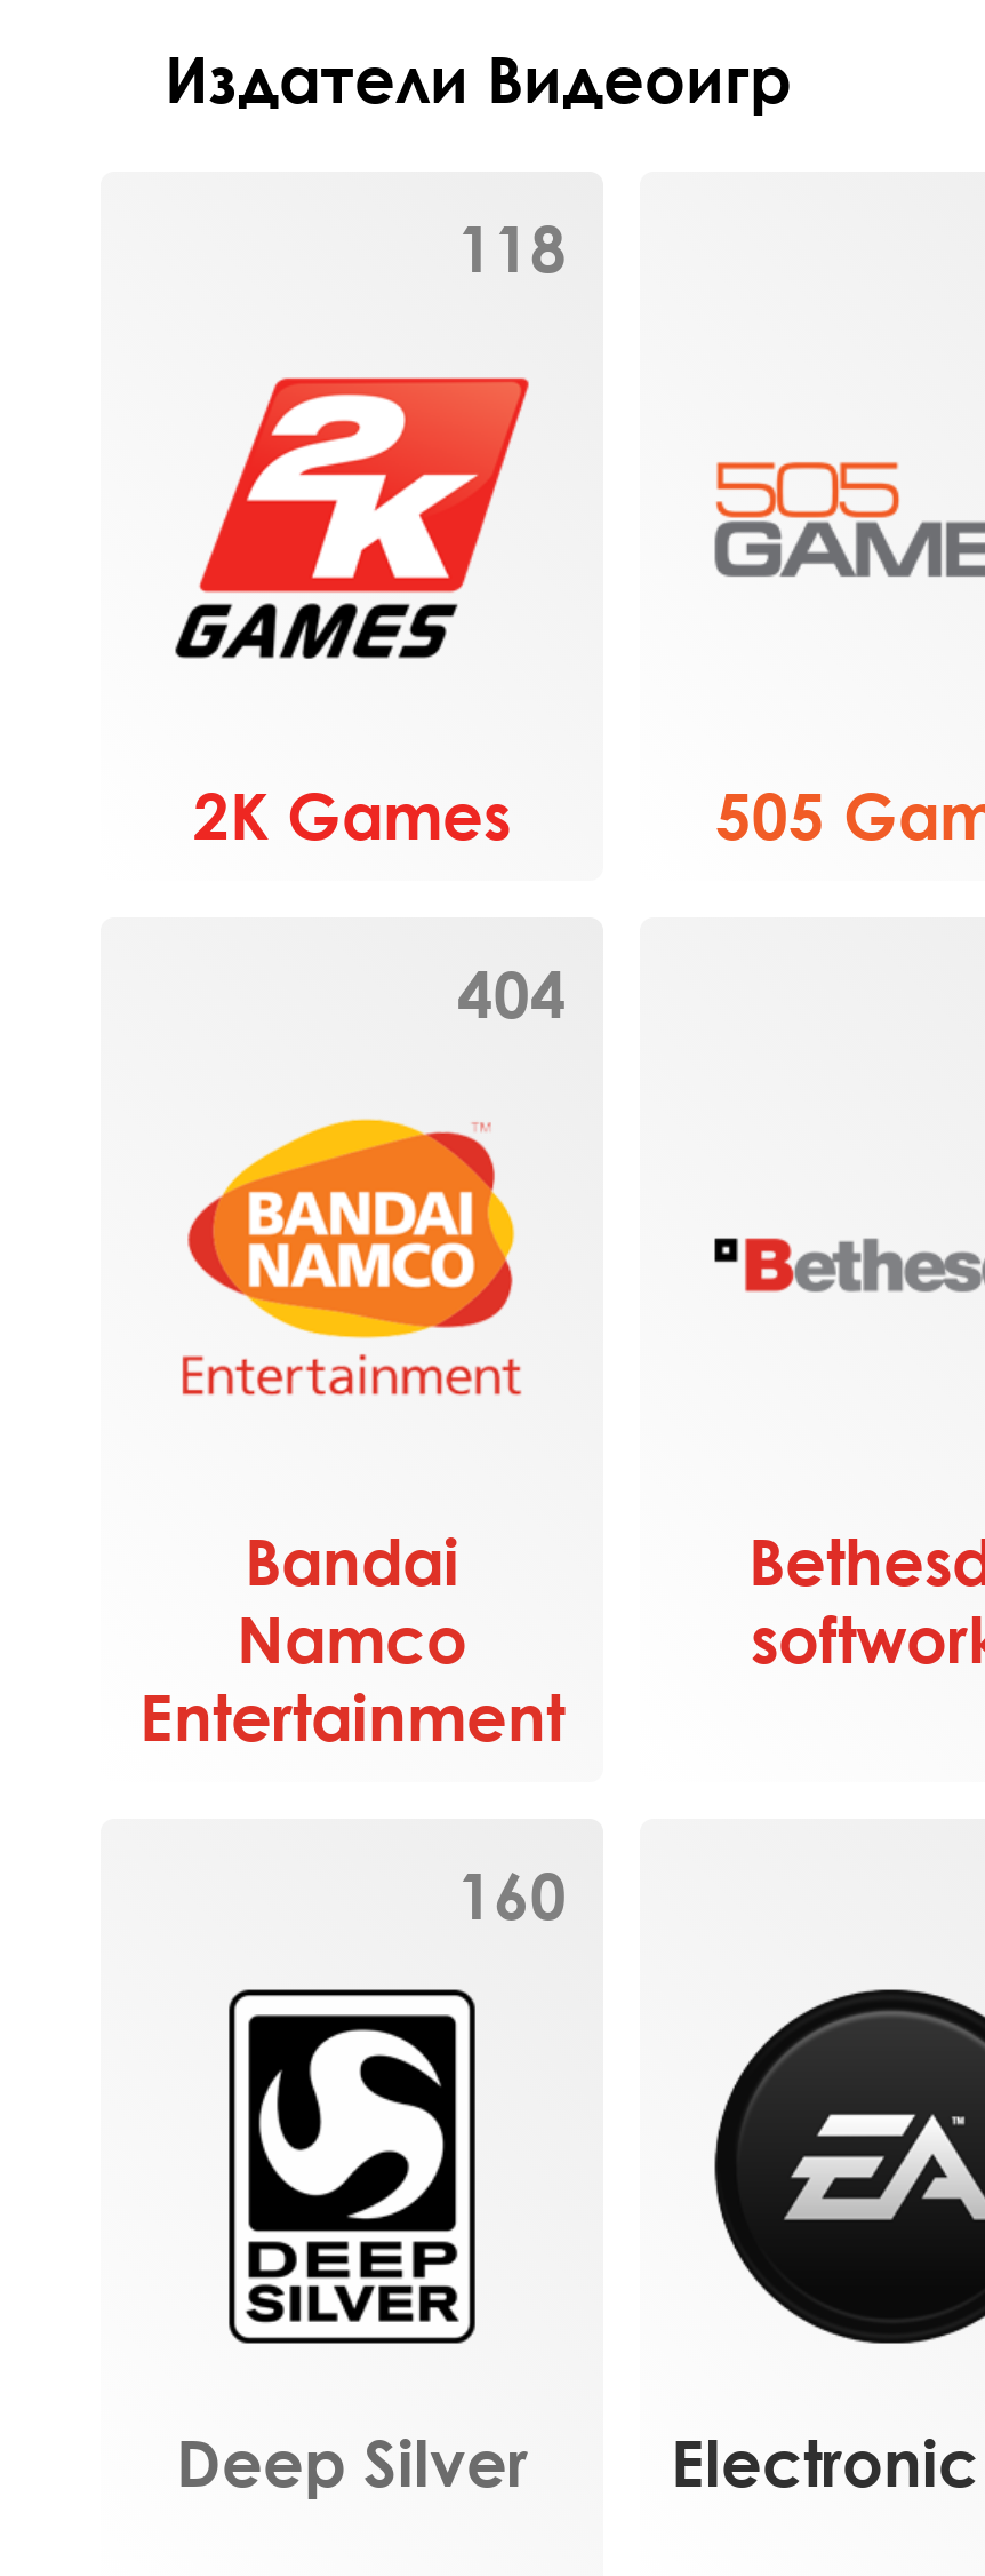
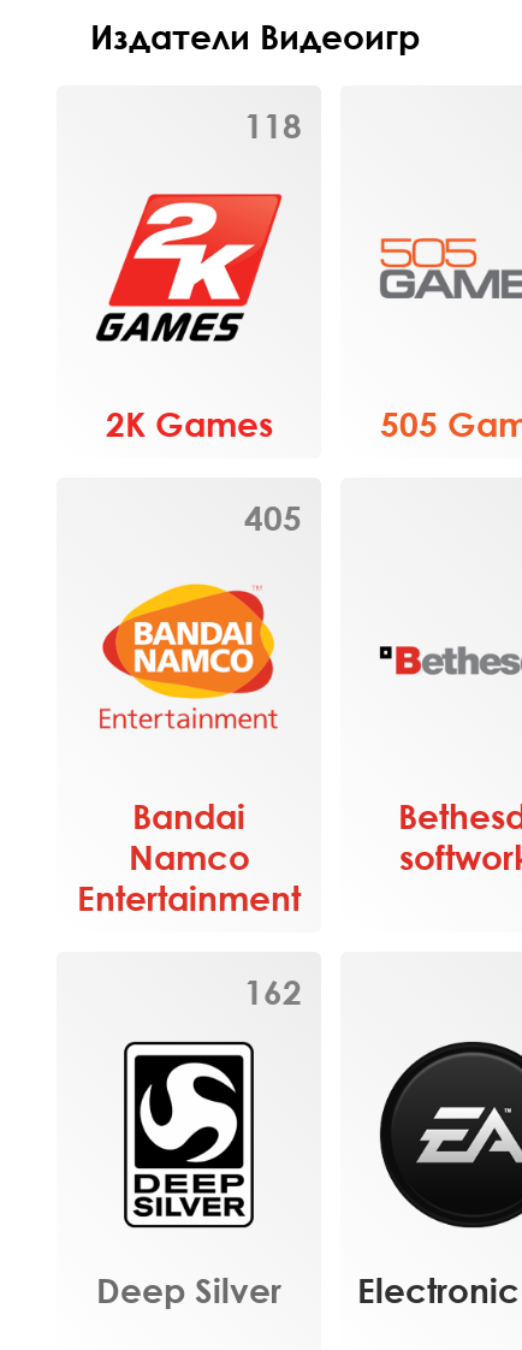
- 404
+ 405

- 160
+ 162
